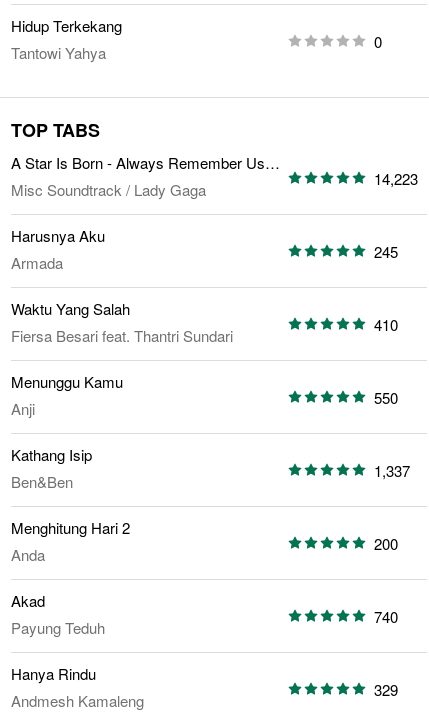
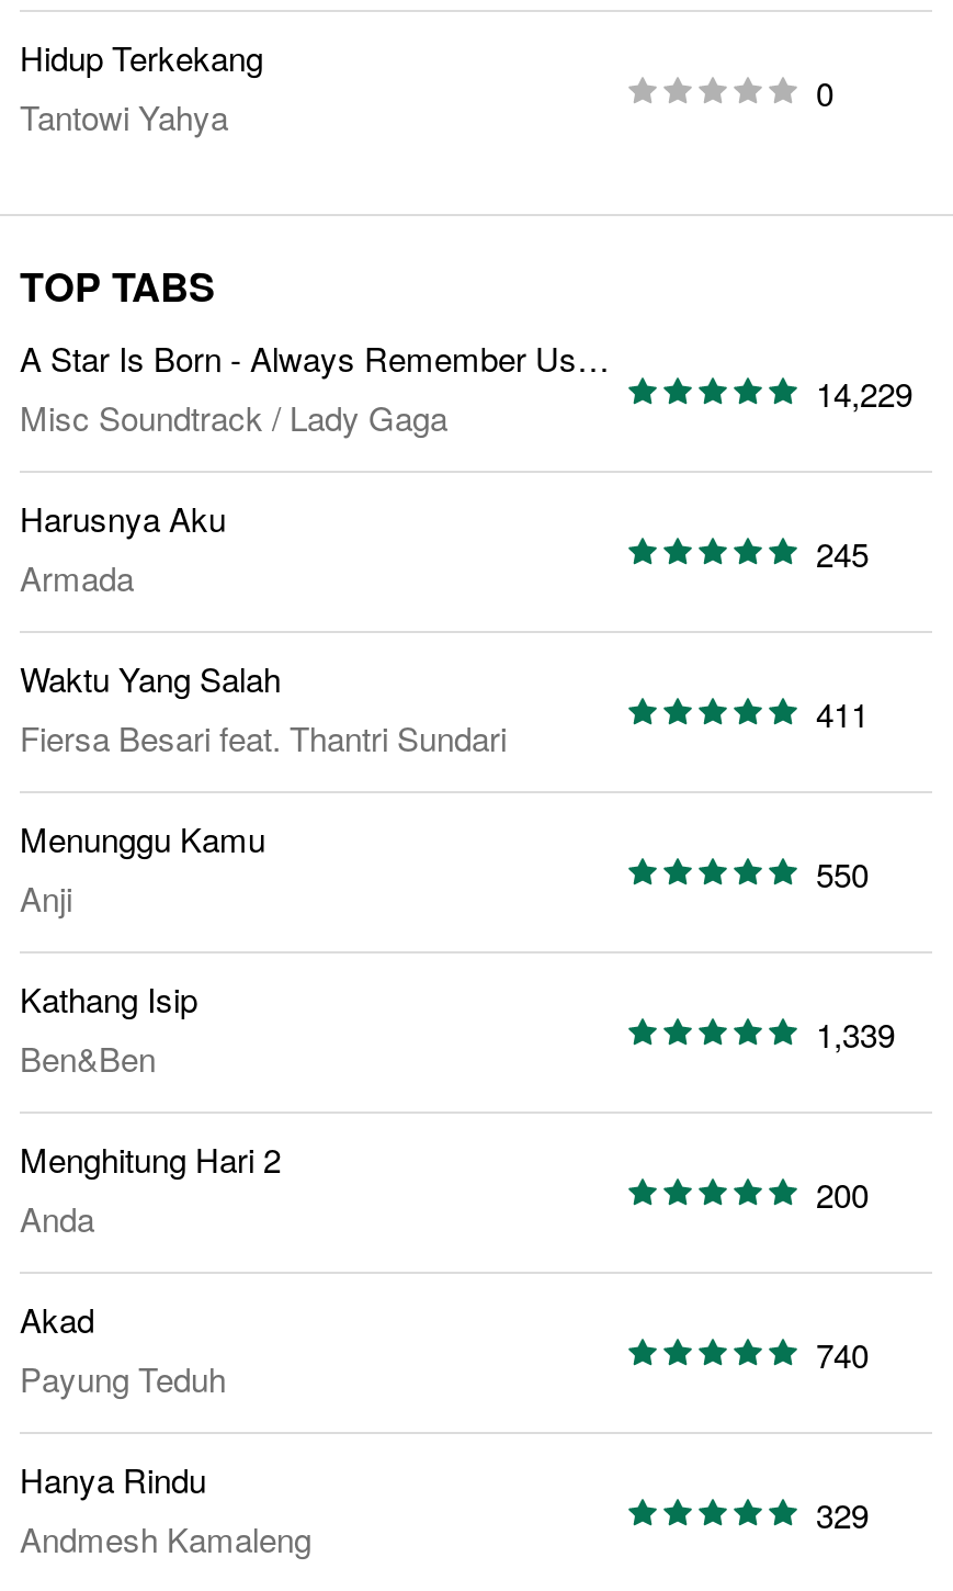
- 14,223
+ 14,229

- 410
+ 411

- 1,337
+ 1,339
